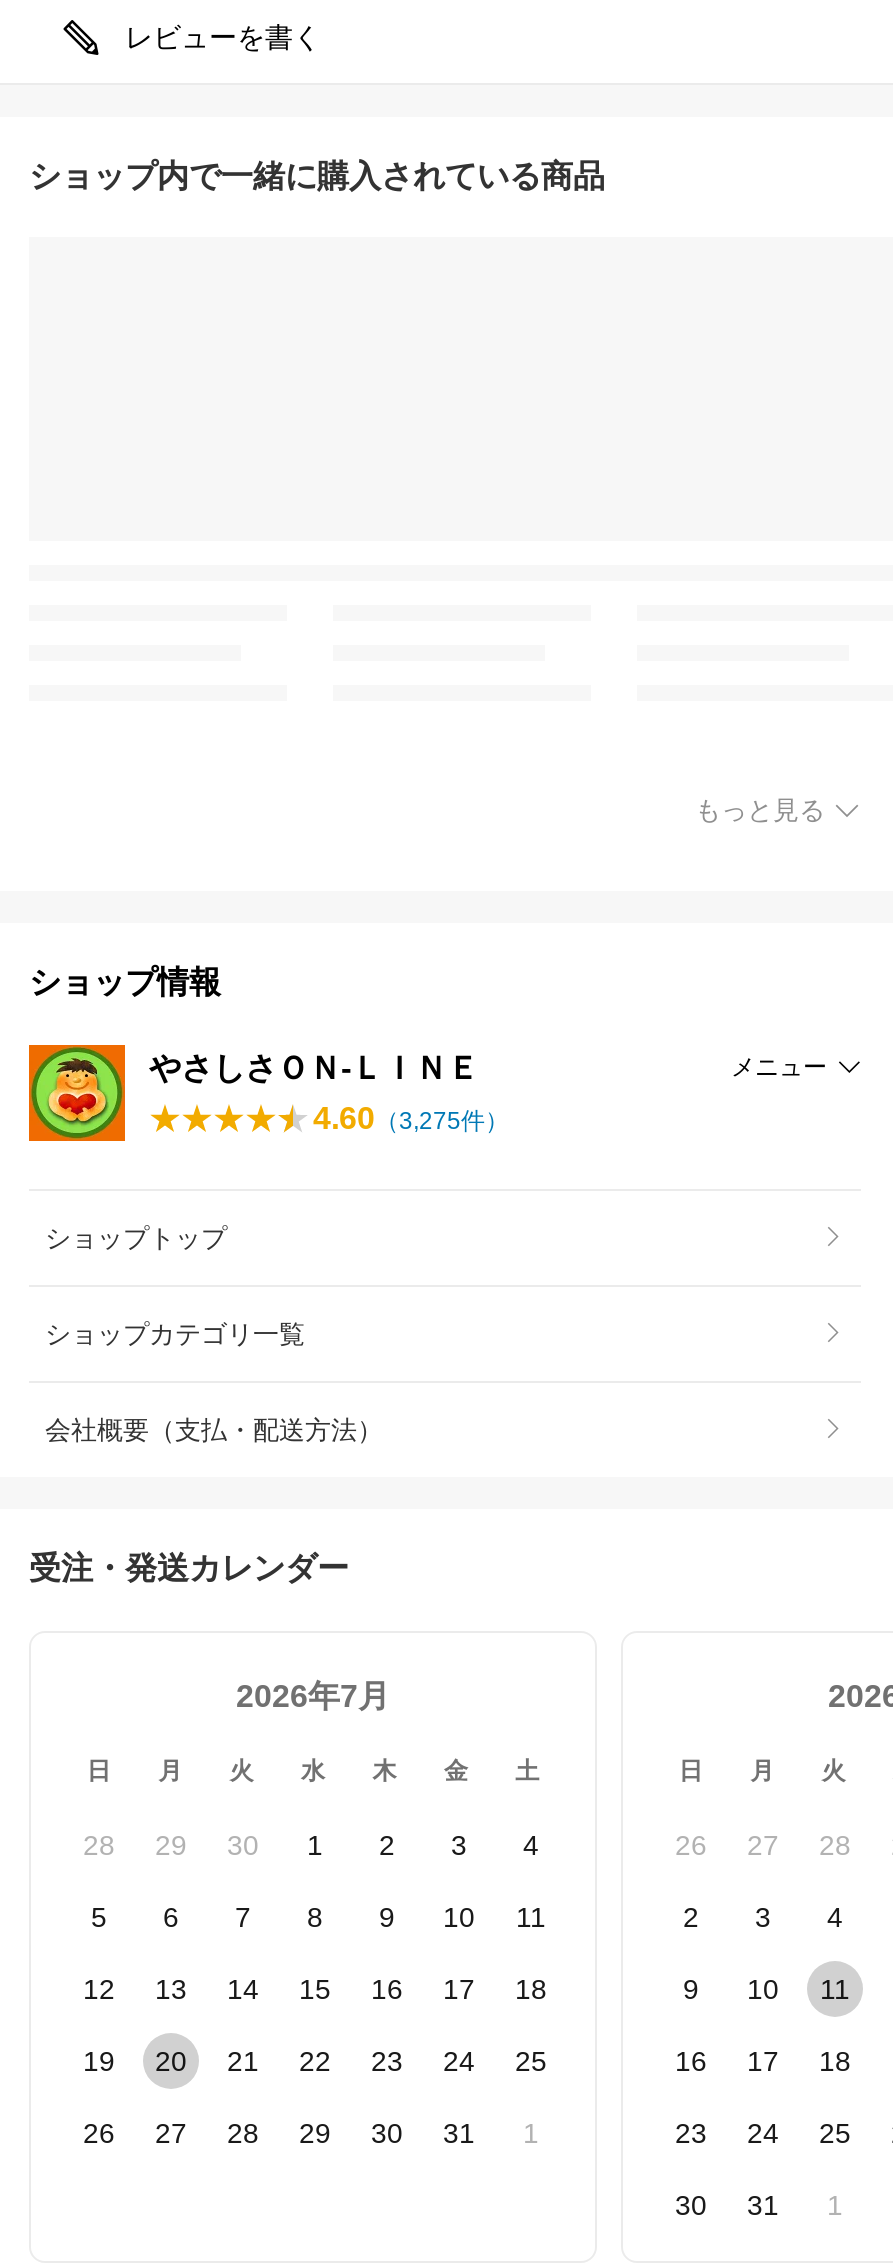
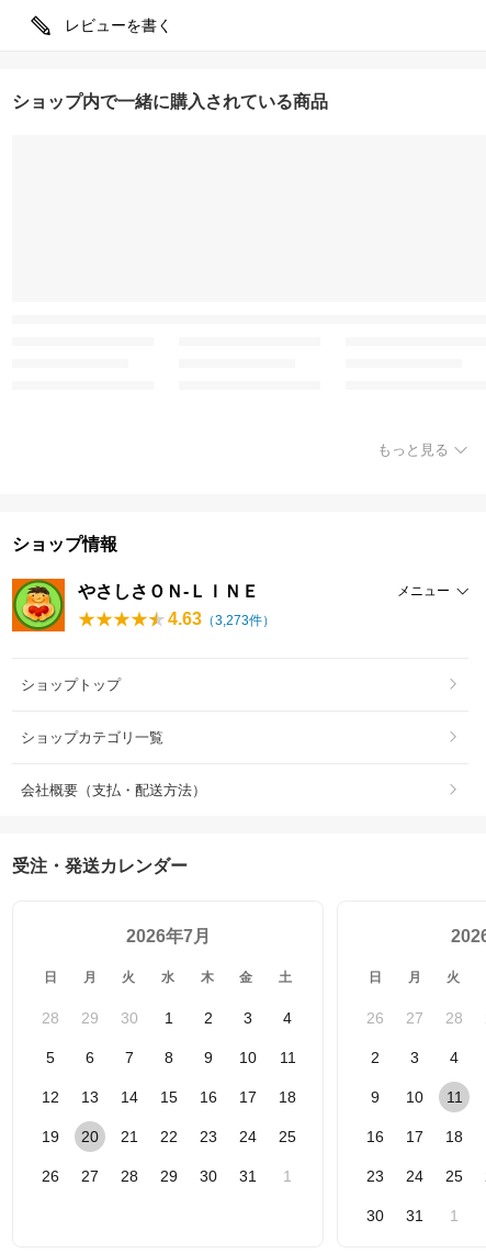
- 4.60（3,275件）
+ 4.63（3,273件）
